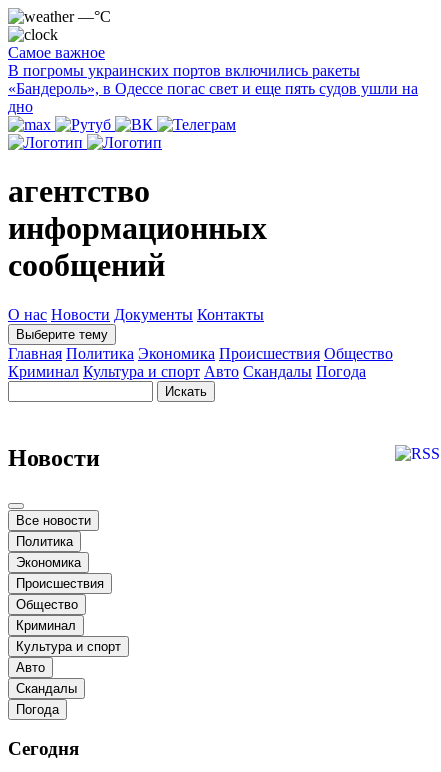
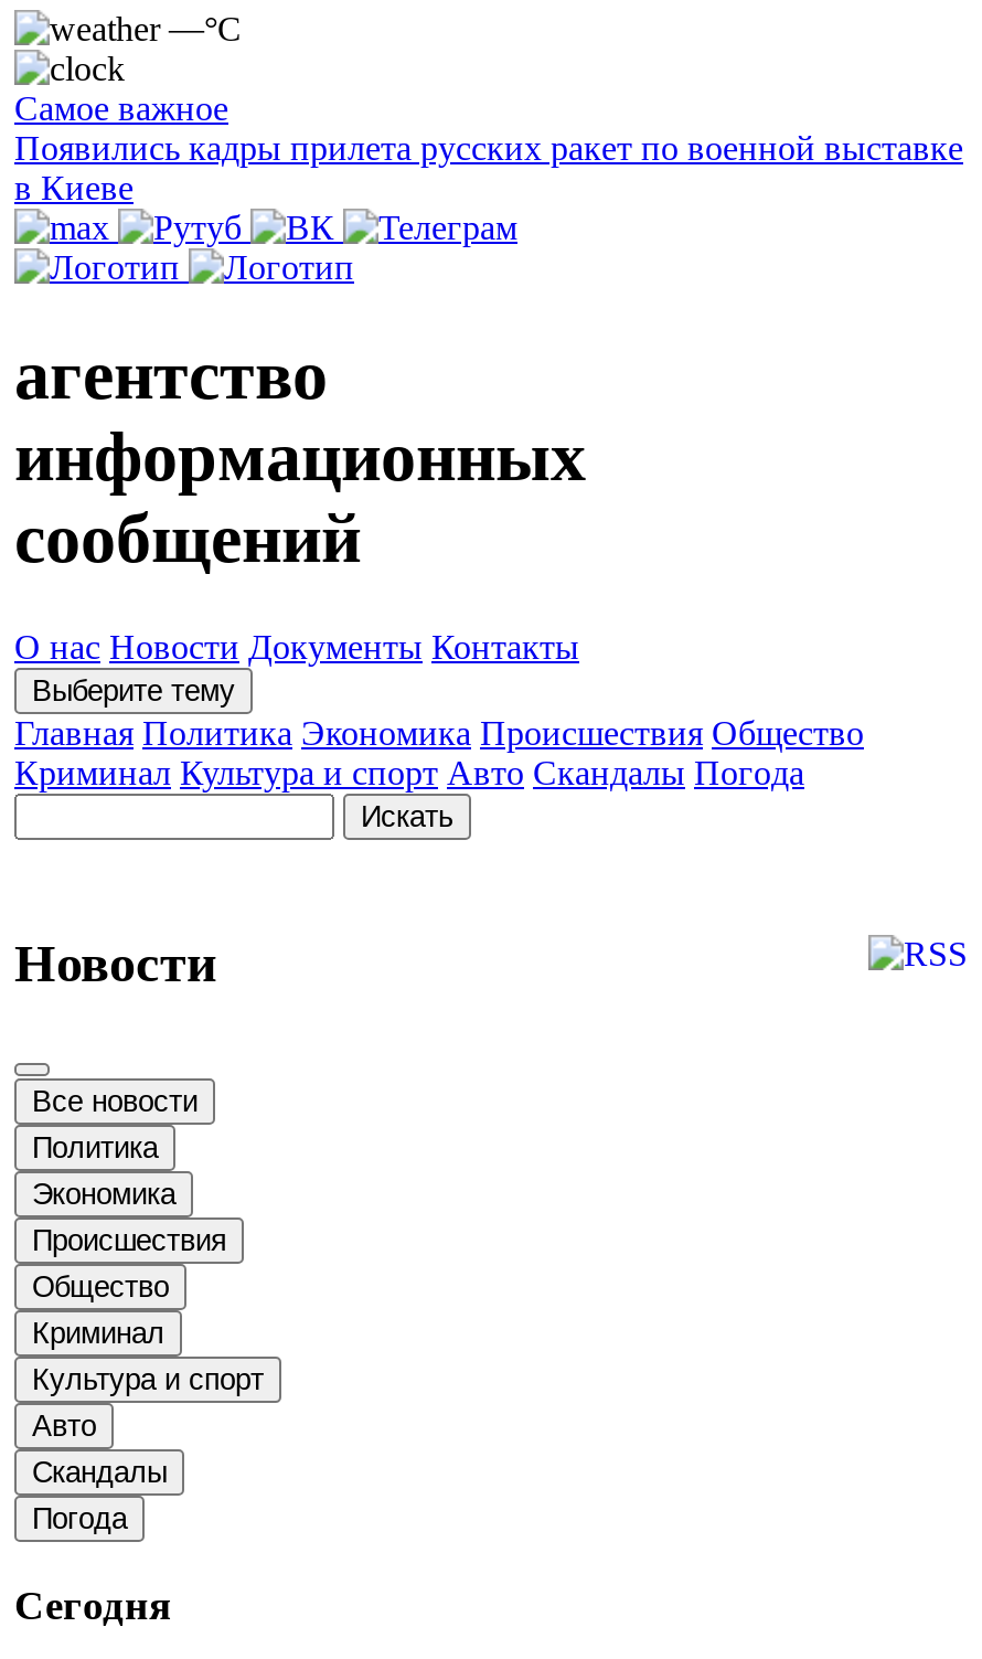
- В погромы украинских портов включились ракеты
- «Бандероль», в Одессе погас свет и еще пять судов ушли на
- дно
+ Появились кадры прилета русских ракет по военной выставке
+ в Киеве
